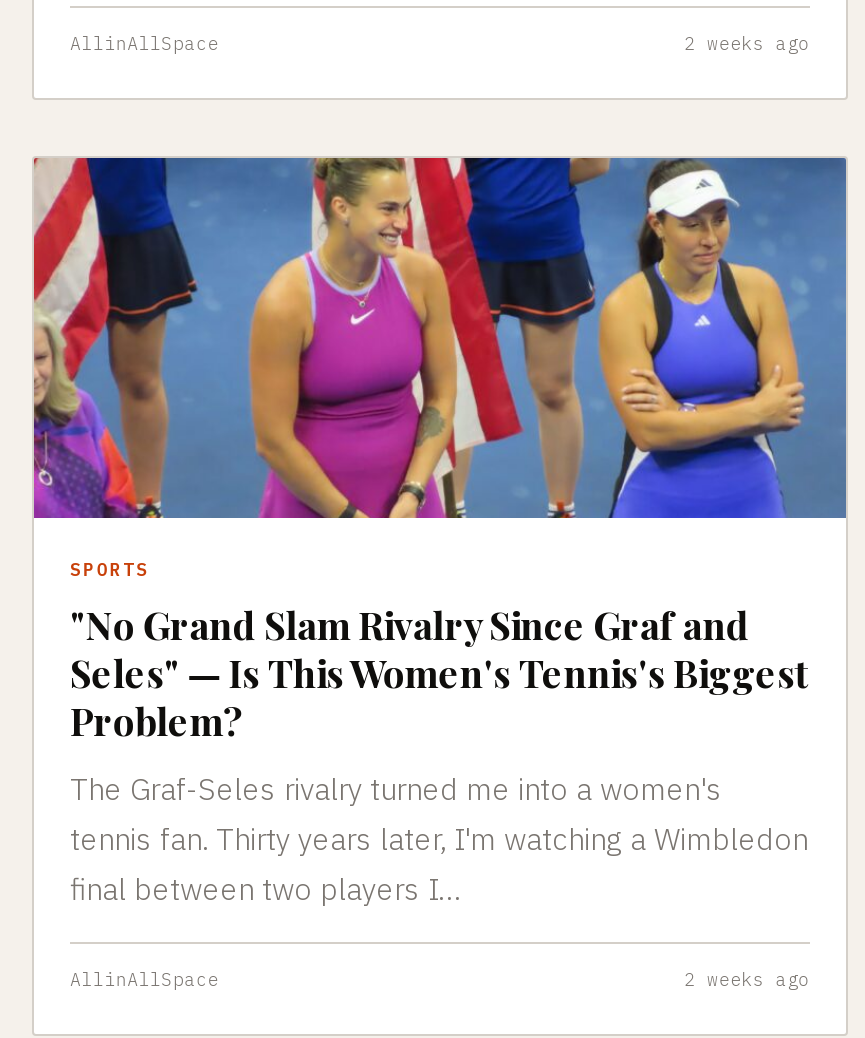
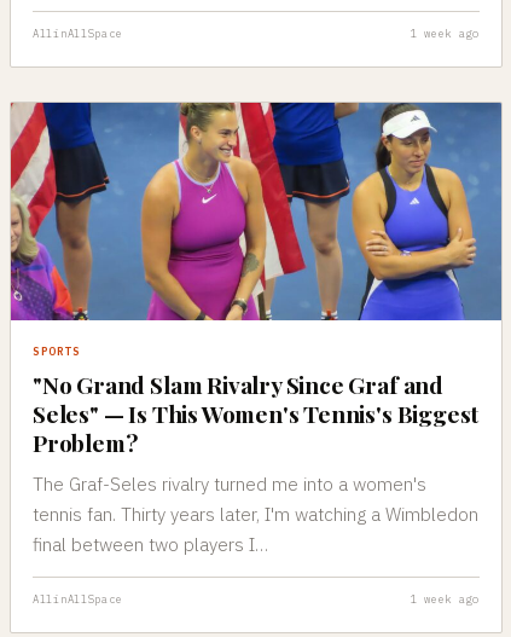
- 2 weeks ago
+ 1 week ago

- 2 weeks ago
+ 1 week ago
